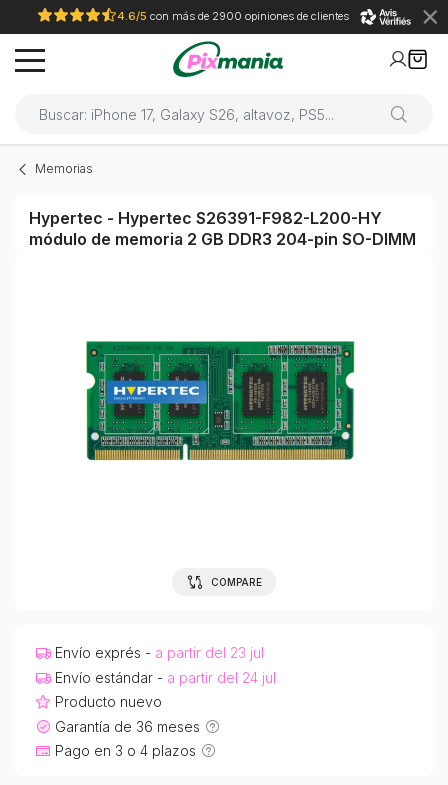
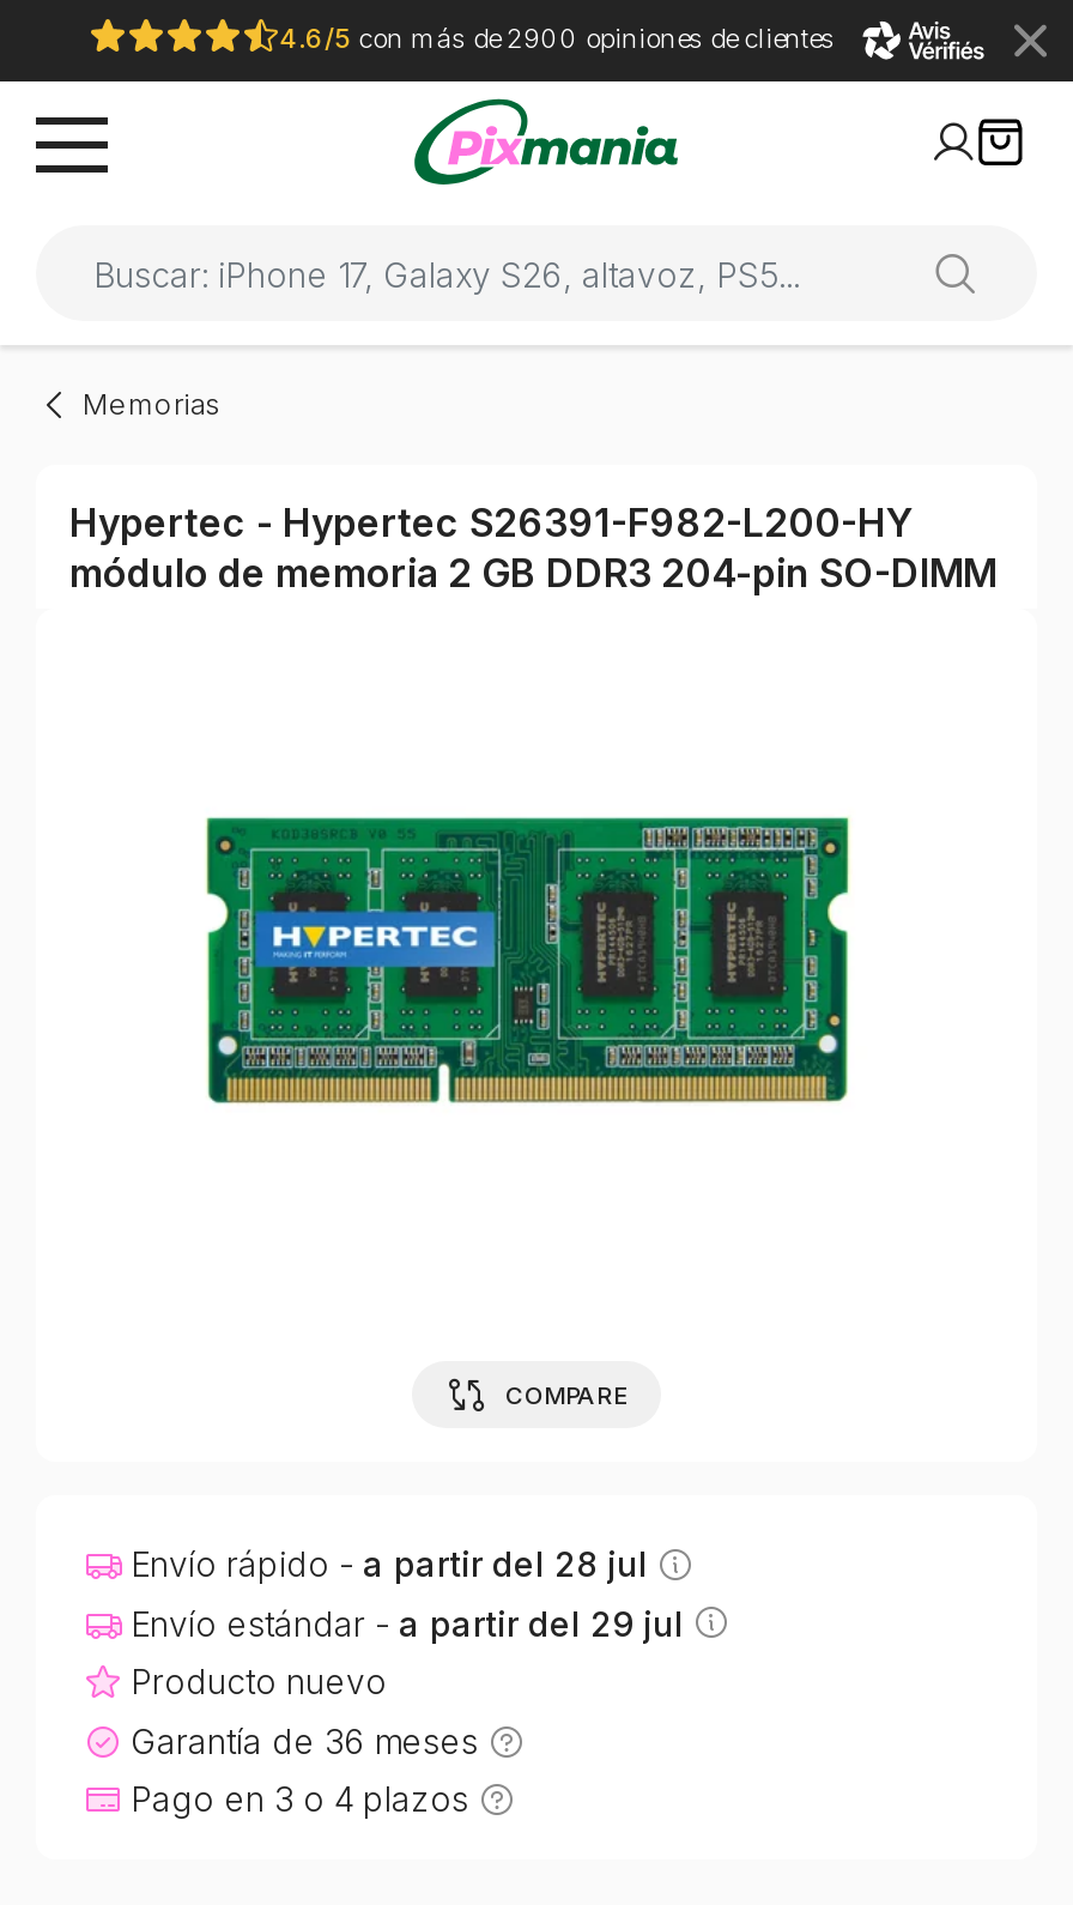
- Envío exprés - a partir del 23 jul
+ Envío rápido - a partir del 28 jul

- Envío estándar - a partir del 24 jul
+ Envío estándar - a partir del 29 jul
